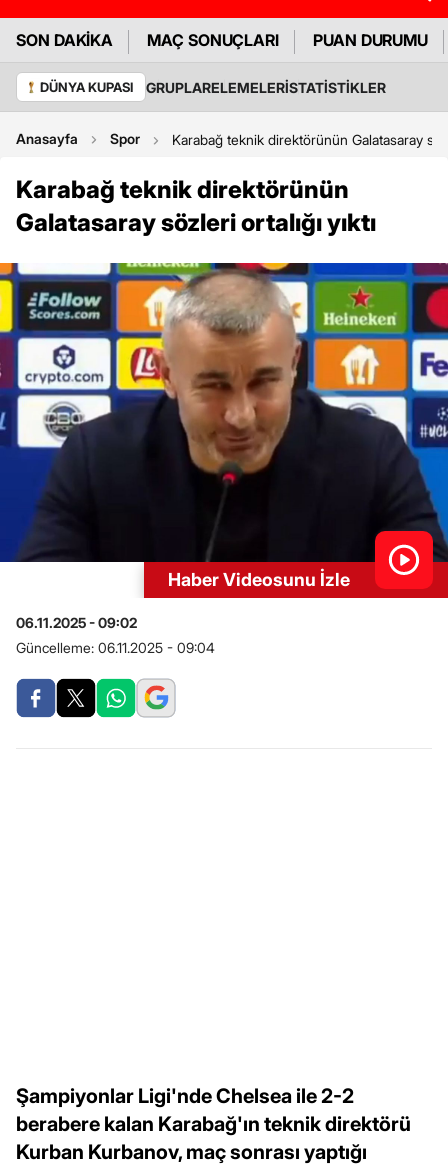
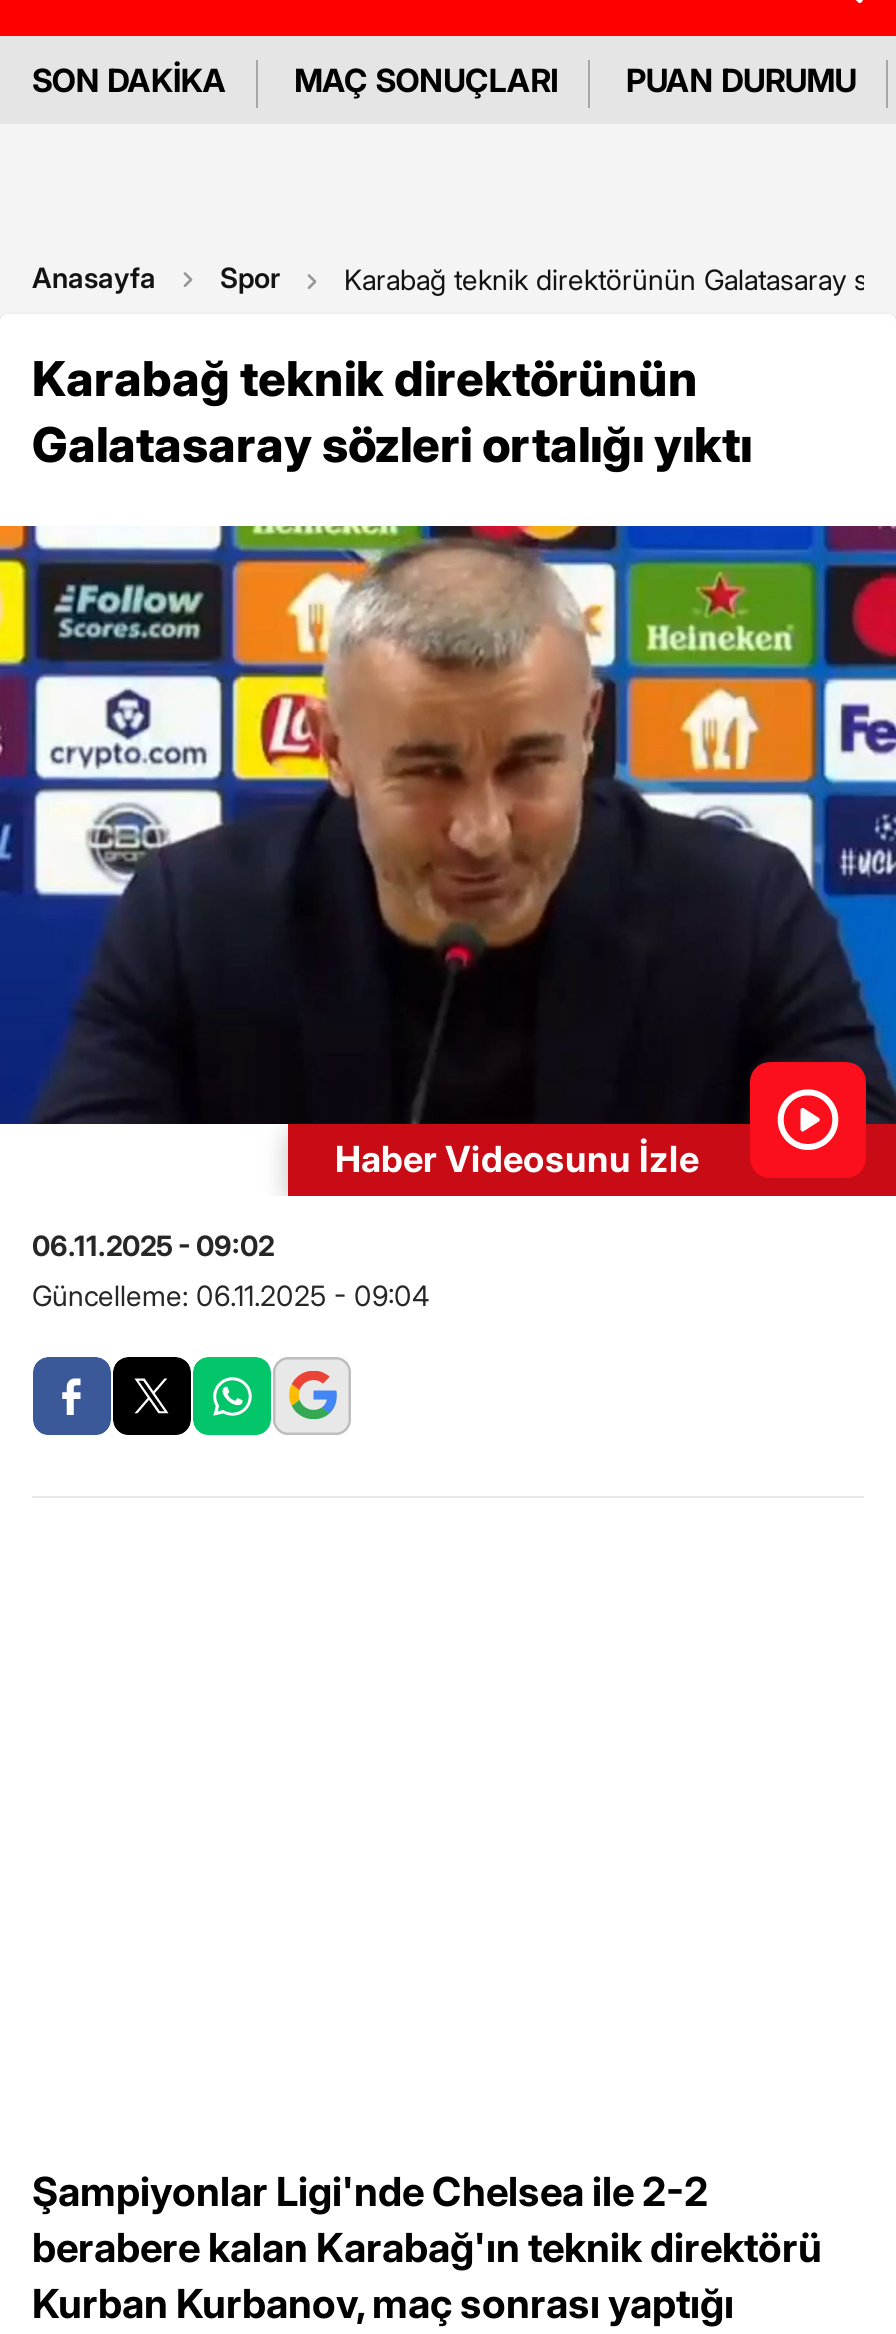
- DÜNYA KUPASI
- GRUPLARELEMELERİSTATİSTİKLER
